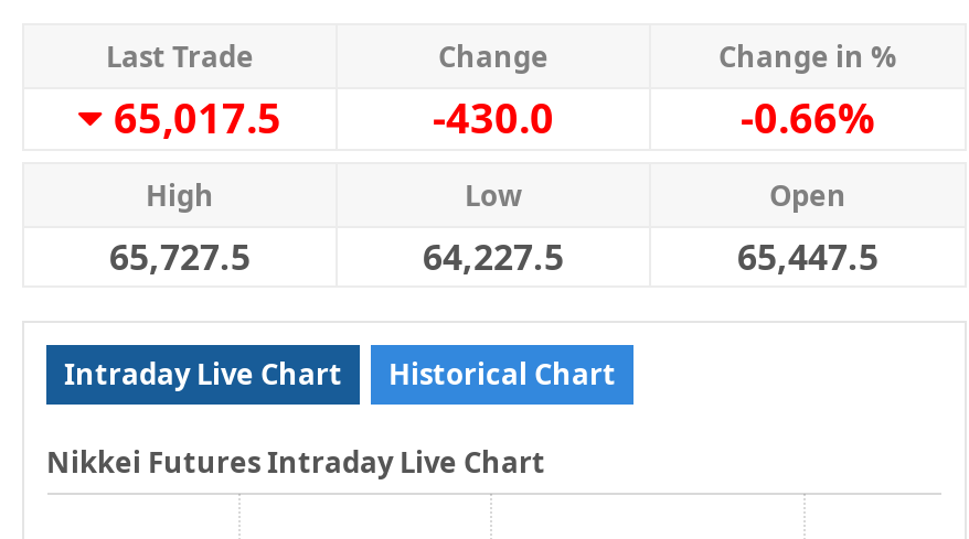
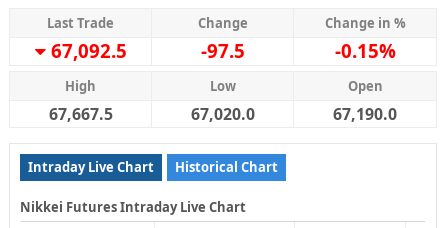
- 65,017.5
+ 67,092.5

- -430.0
+ -97.5

- -0.66%
+ -0.15%

- 65,727.5
+ 67,667.5

- 64,227.5
+ 67,020.0

- 65,447.5
+ 67,190.0
